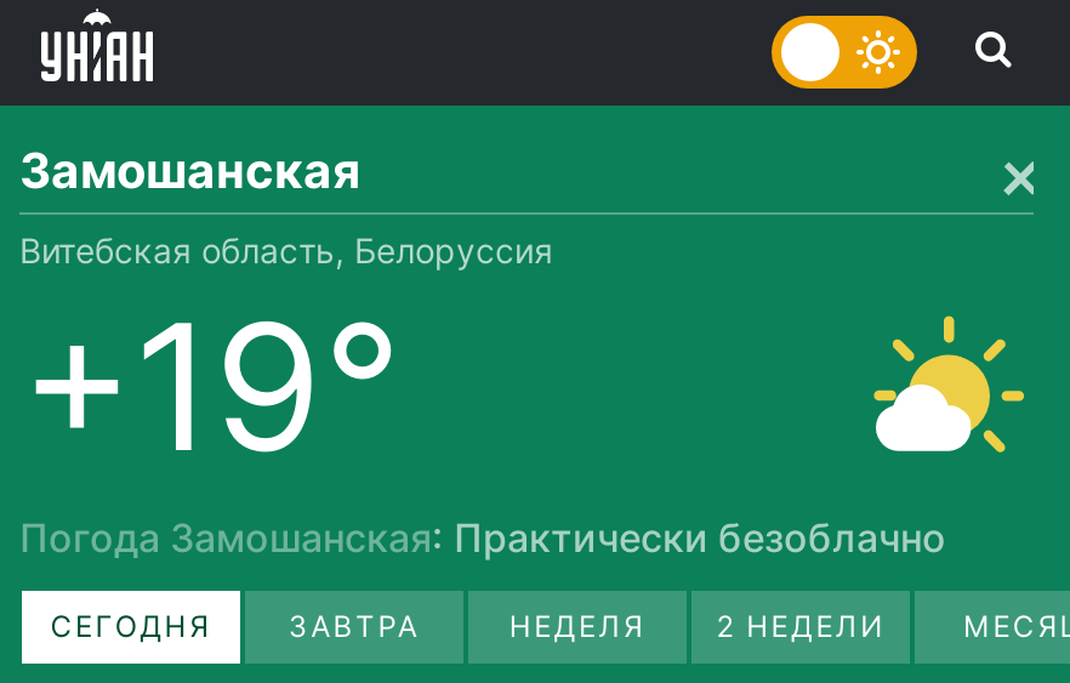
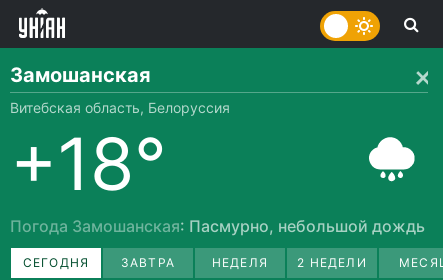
- [image]
- +19°
- Погода Замошанская: Практически безоблачно
+ [image]
+ +18°
+ Погода Замошанская: Пасмурно, небольшой дождь
